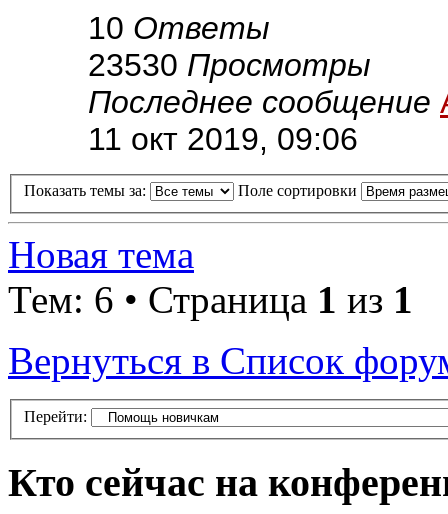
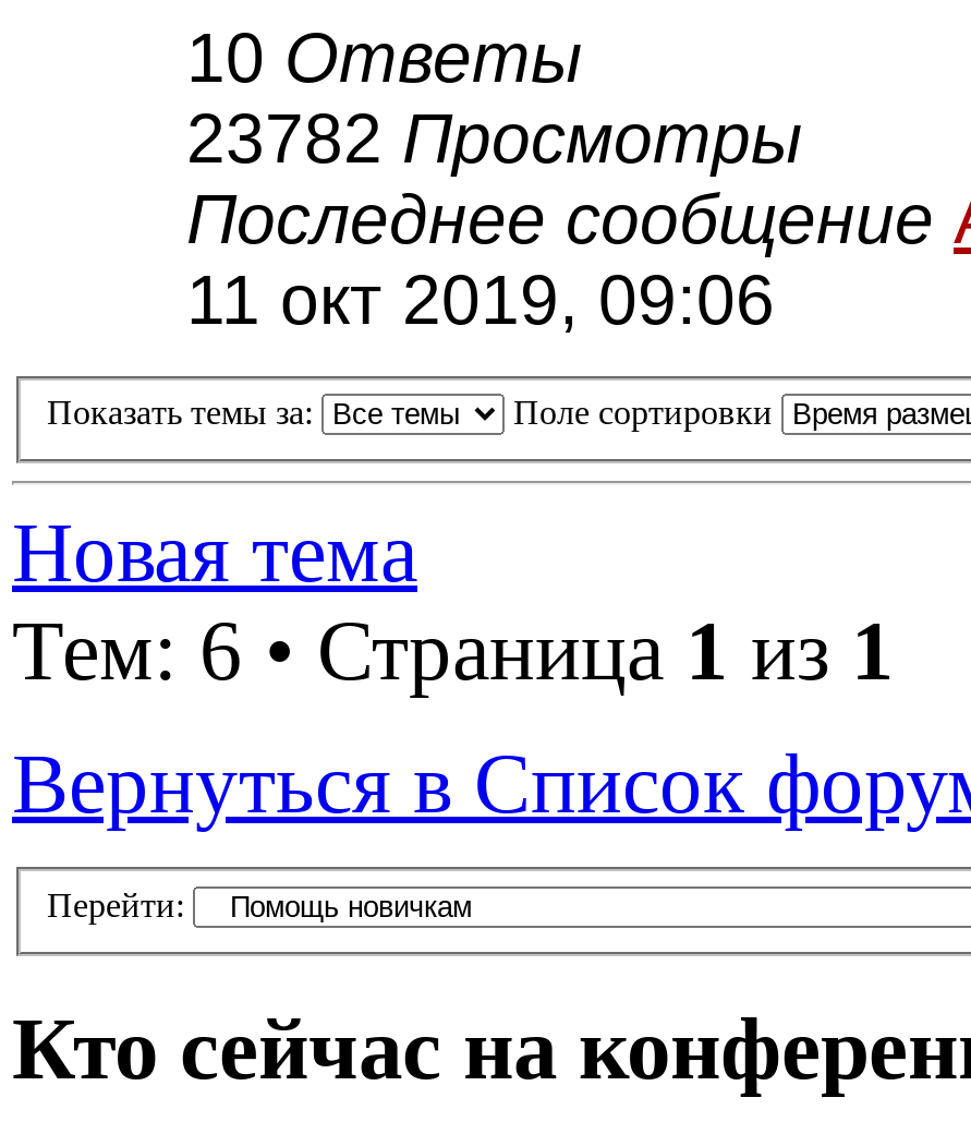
- 23530 Просмотры
+ 23782 Просмотры
